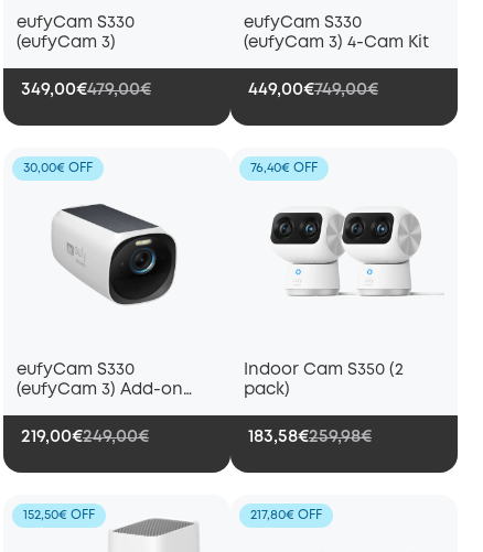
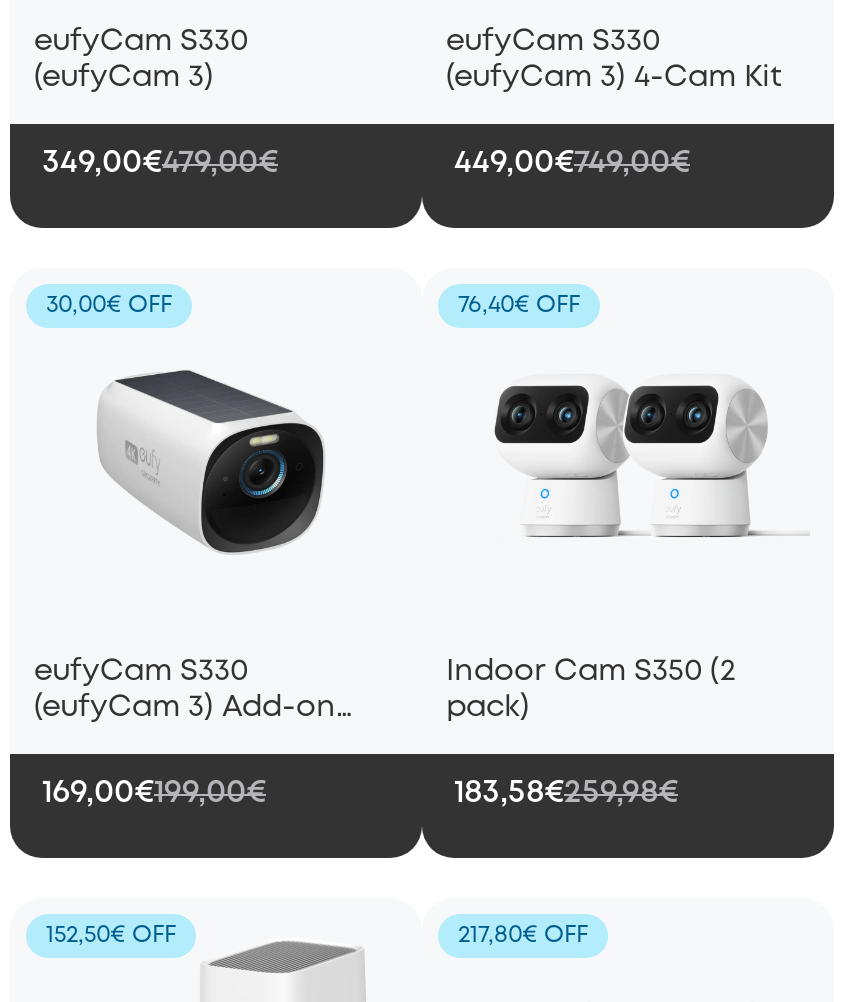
- 219,00€249,00€
+ 169,00€199,00€
